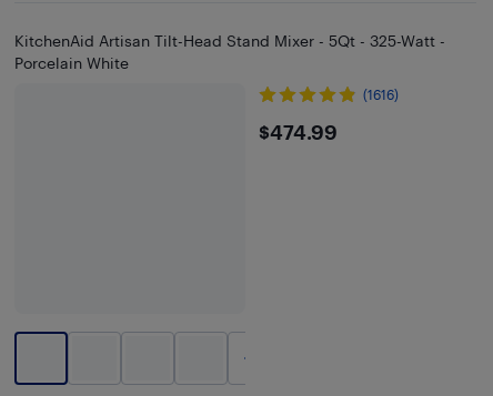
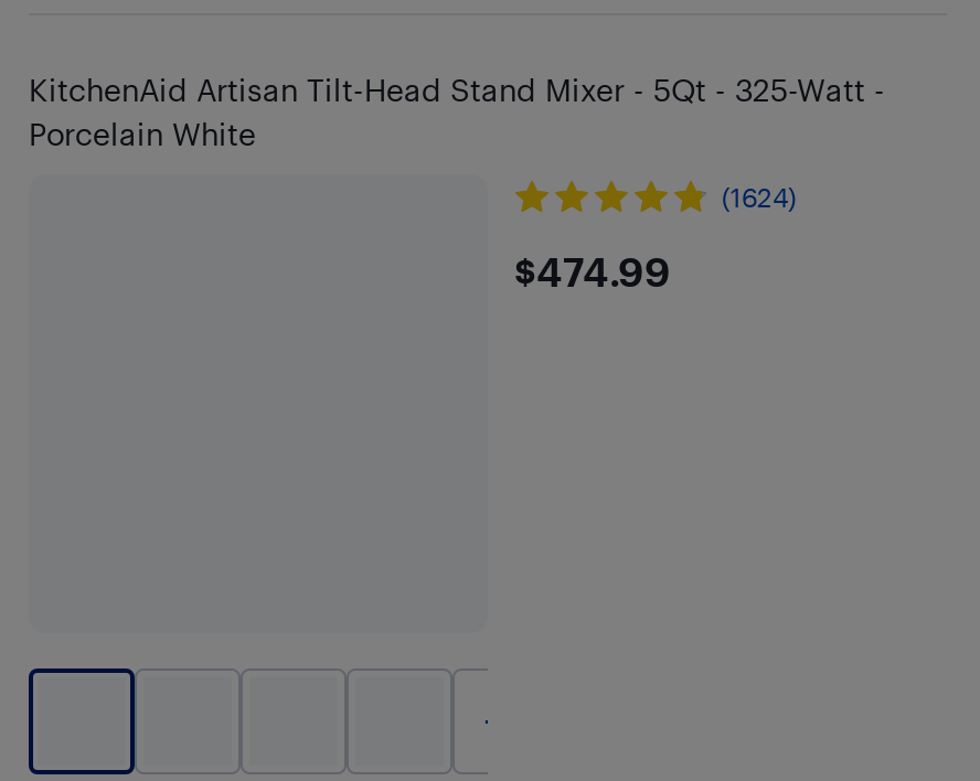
- (1616)
+ (1624)
